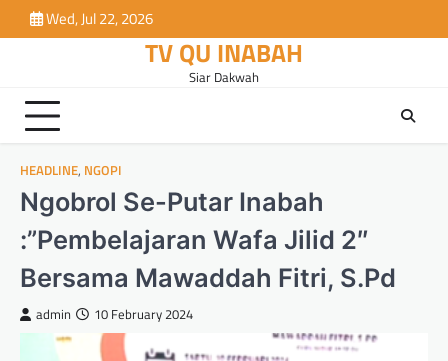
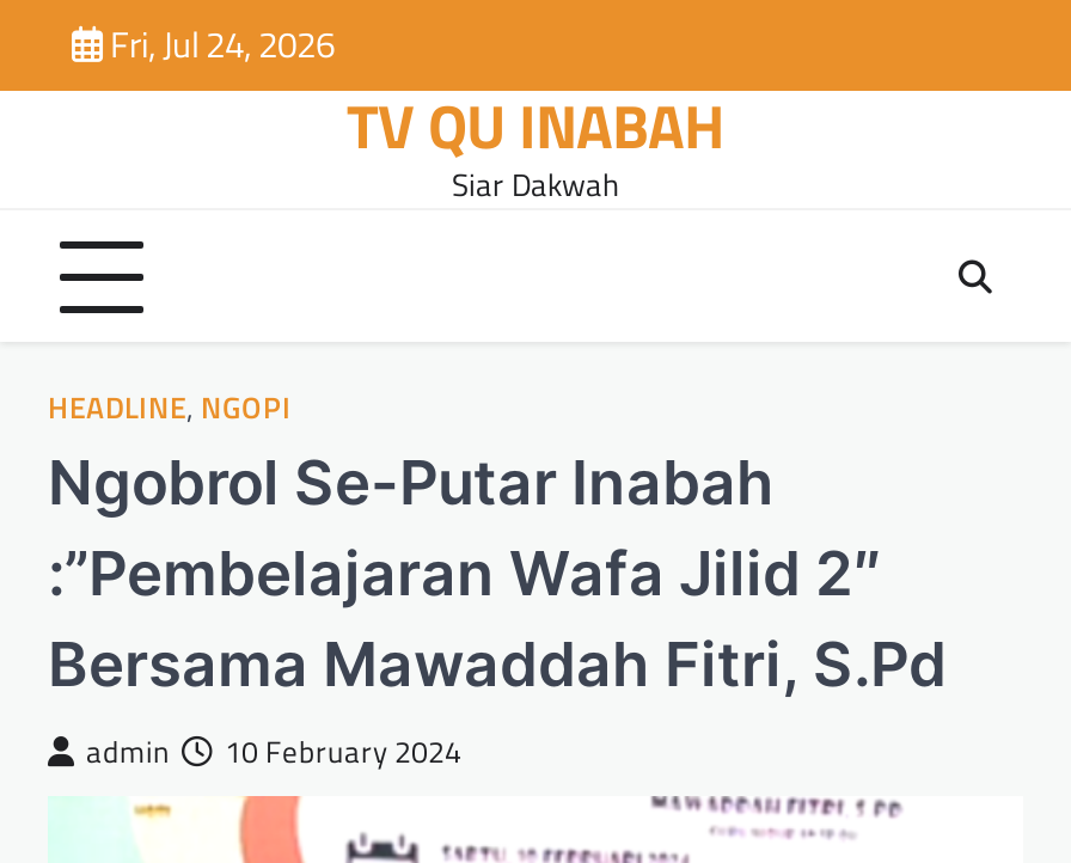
- Wed, Jul 22, 2026
+ Fri, Jul 24, 2026
